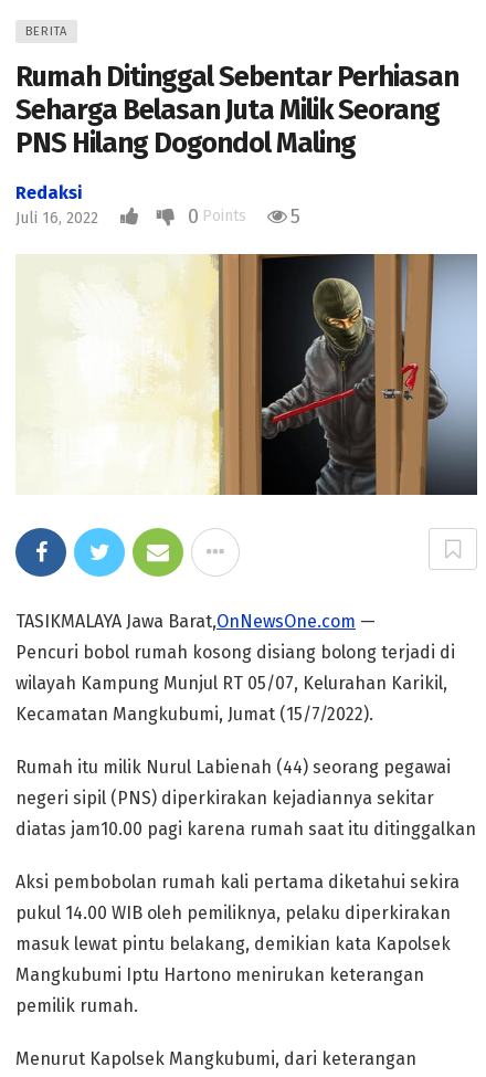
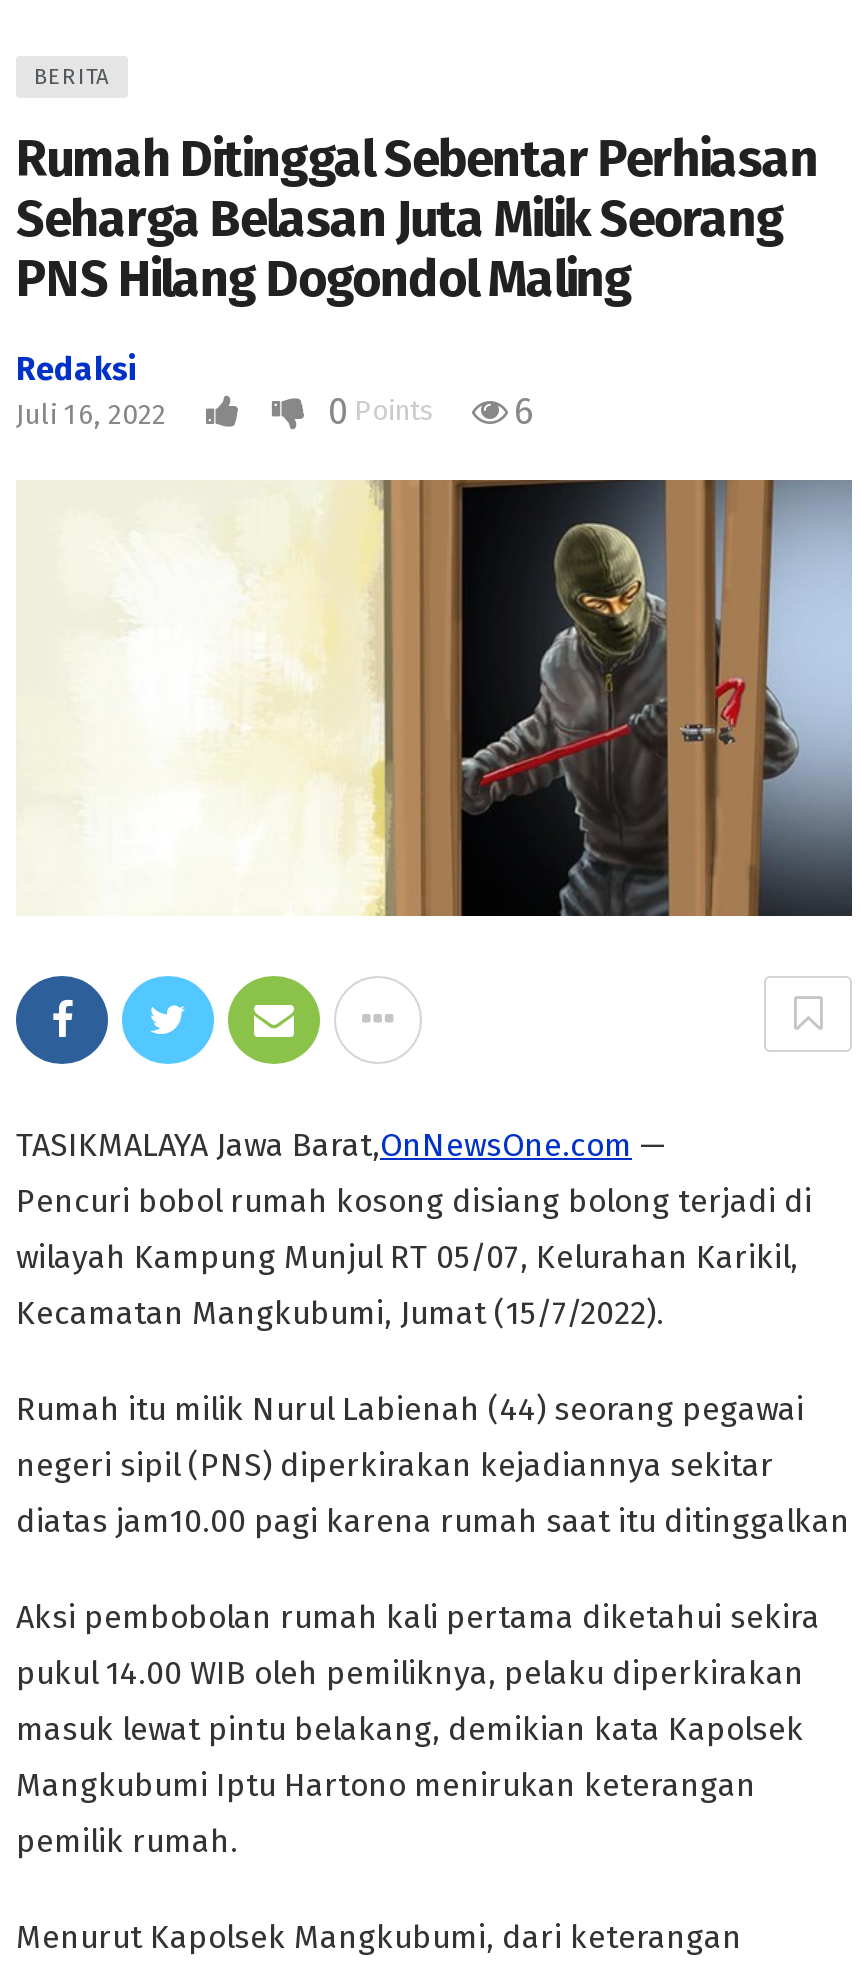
- 0 Points 5
+ 0 Points 6
